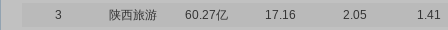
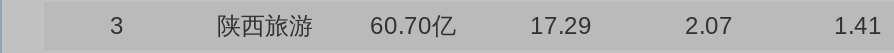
- 60.27亿
+ 60.70亿

- 17.16
+ 17.29

- 2.05
+ 2.07
